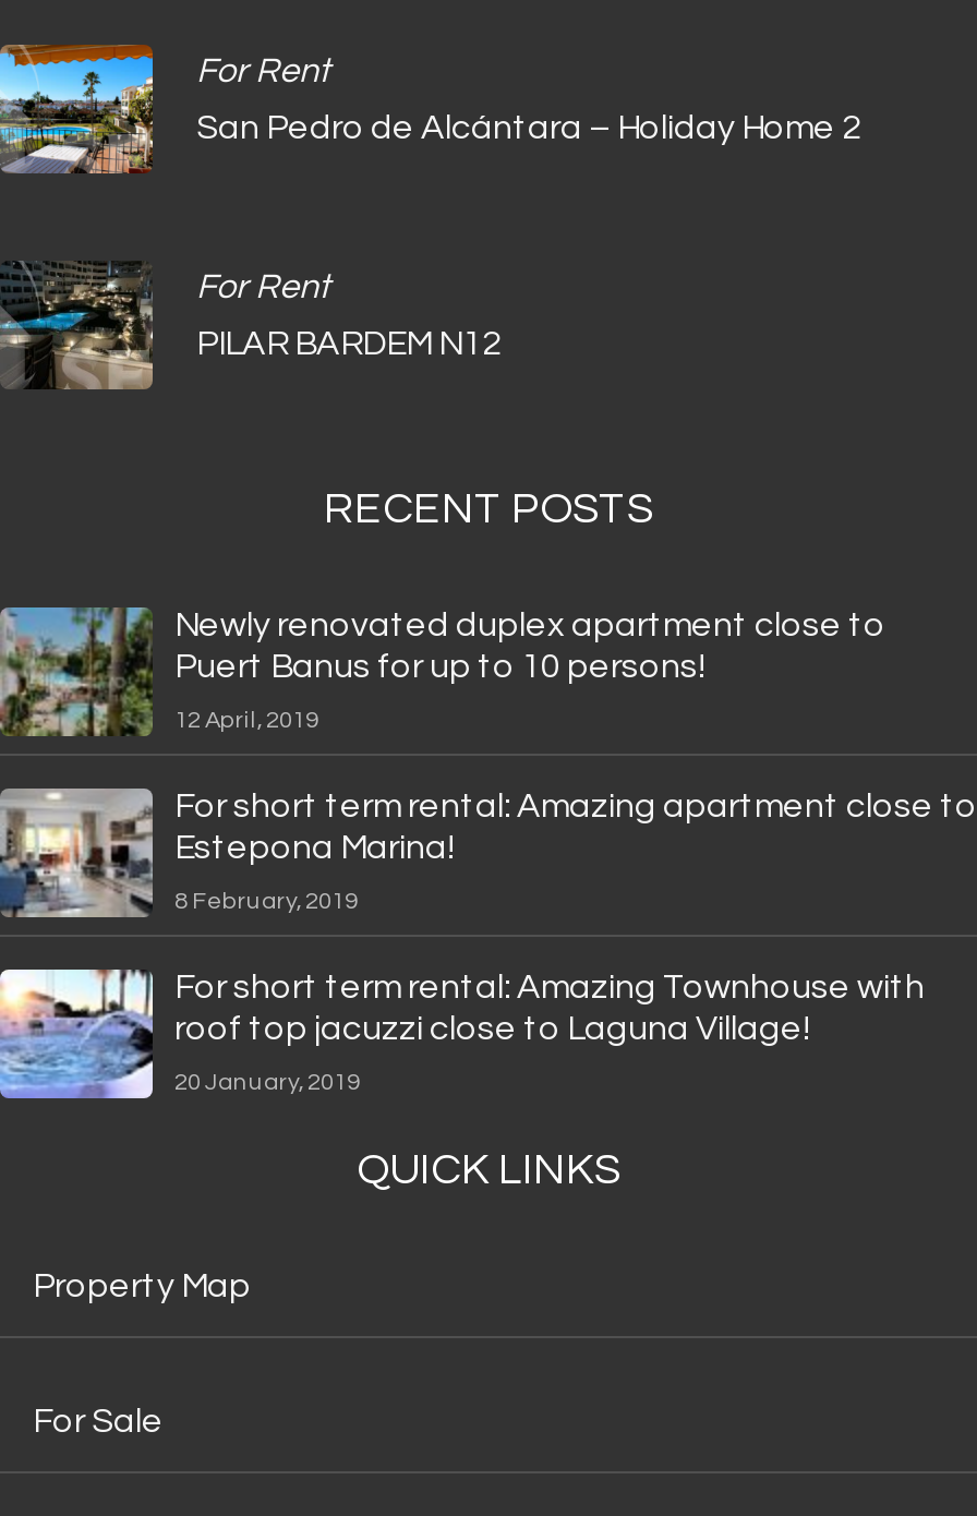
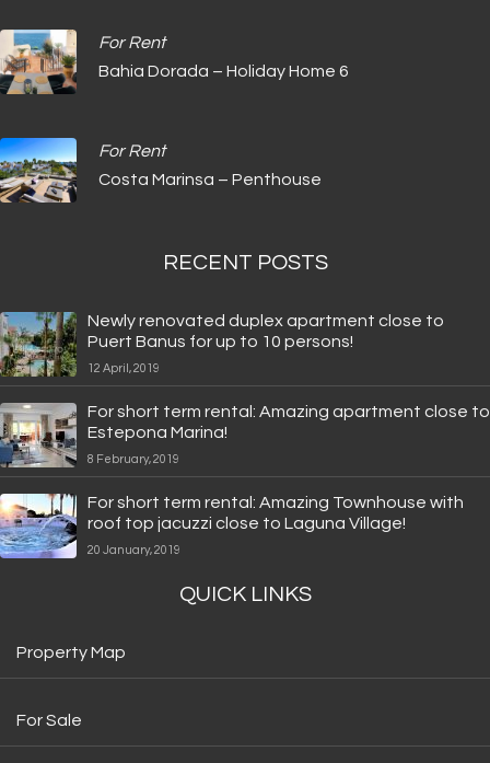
- [image]
- San Pedro de Alcántara – Holiday Home 2
+ [image]
+ Bahia Dorada – Holiday Home 6

- [image]
- PILAR BARDEM N12
+ [image]
+ Costa Marinsa – Penthouse
